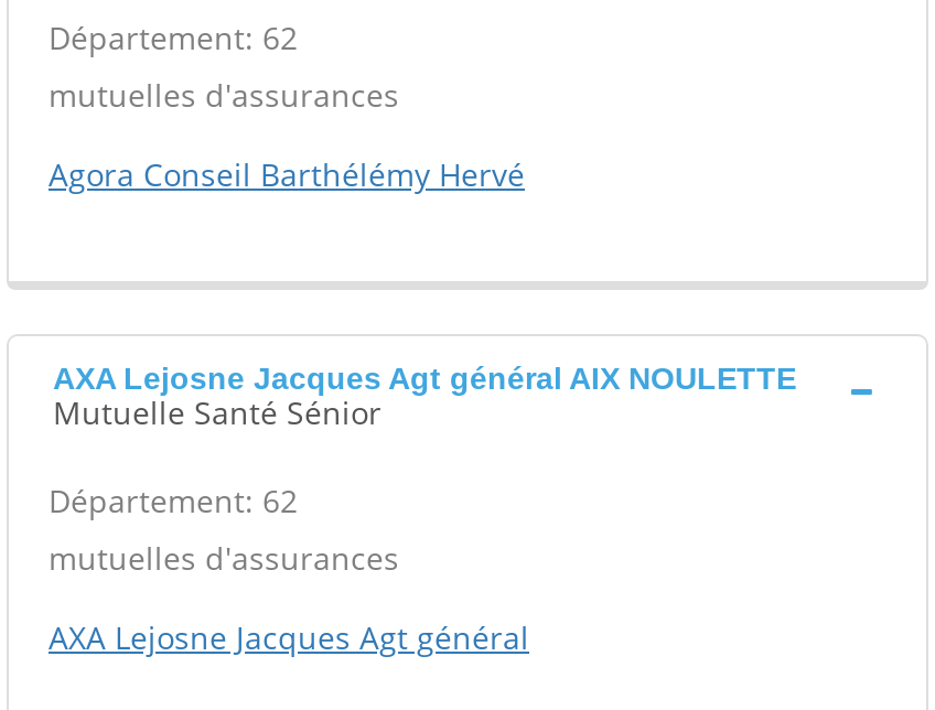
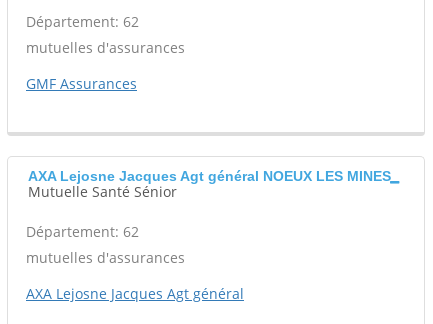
- Agora Conseil Barthélémy Hervé
+ GMF Assurances

- AXA Lejosne Jacques Agt général AIX NOULETTE
+ AXA Lejosne Jacques Agt général NOEUX LES MINES
